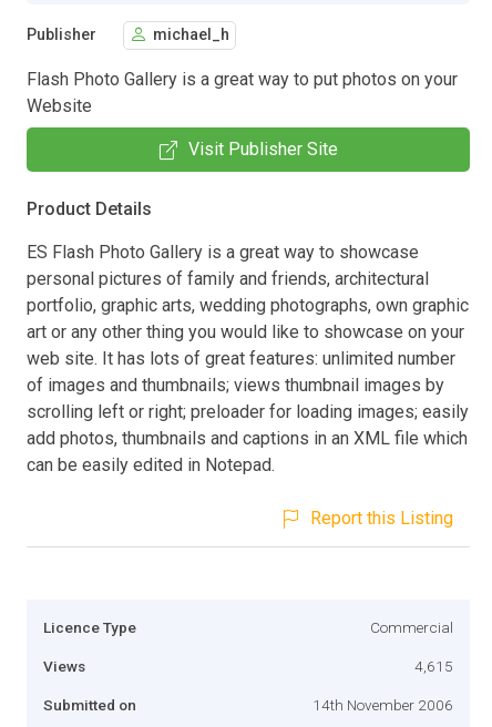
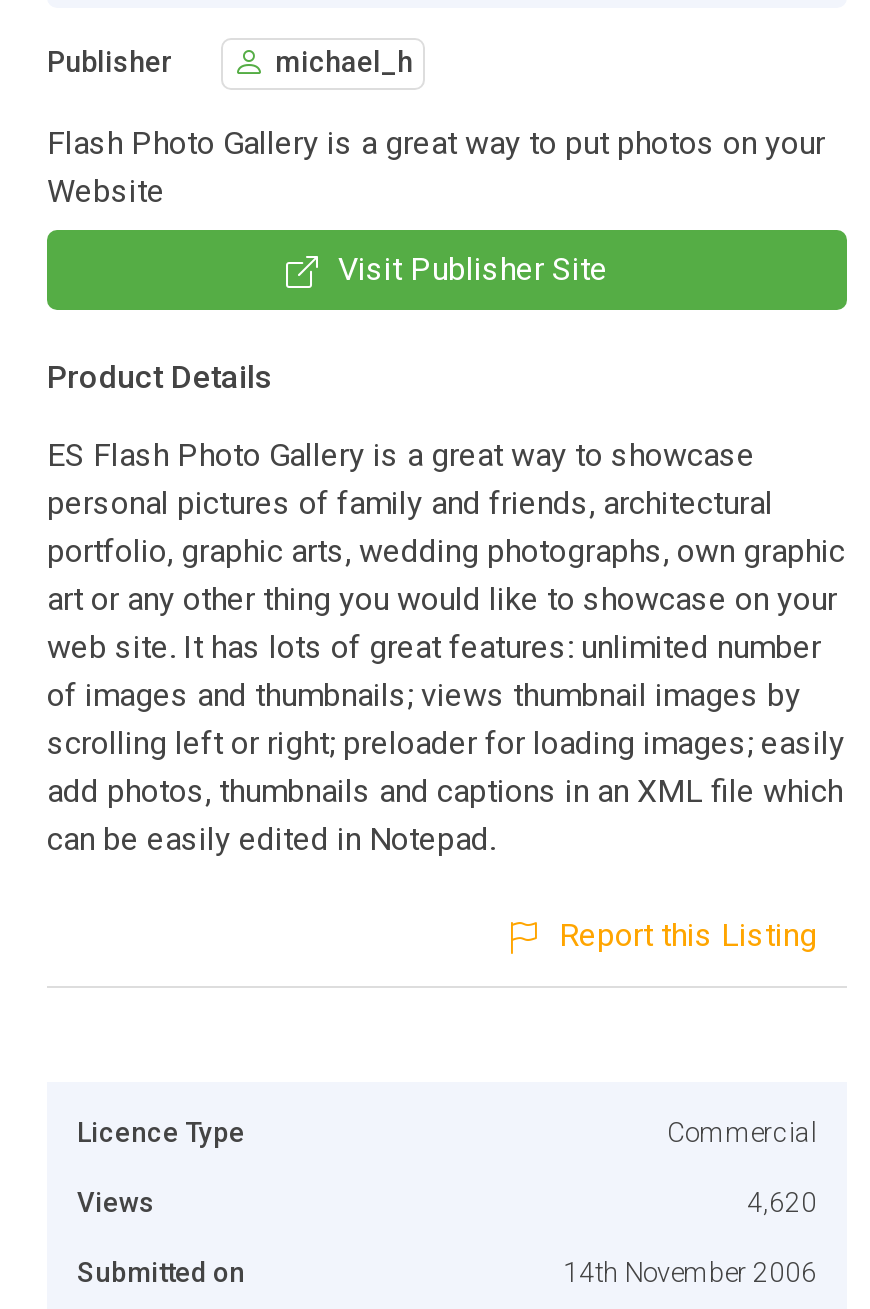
- 4,615
+ 4,620
